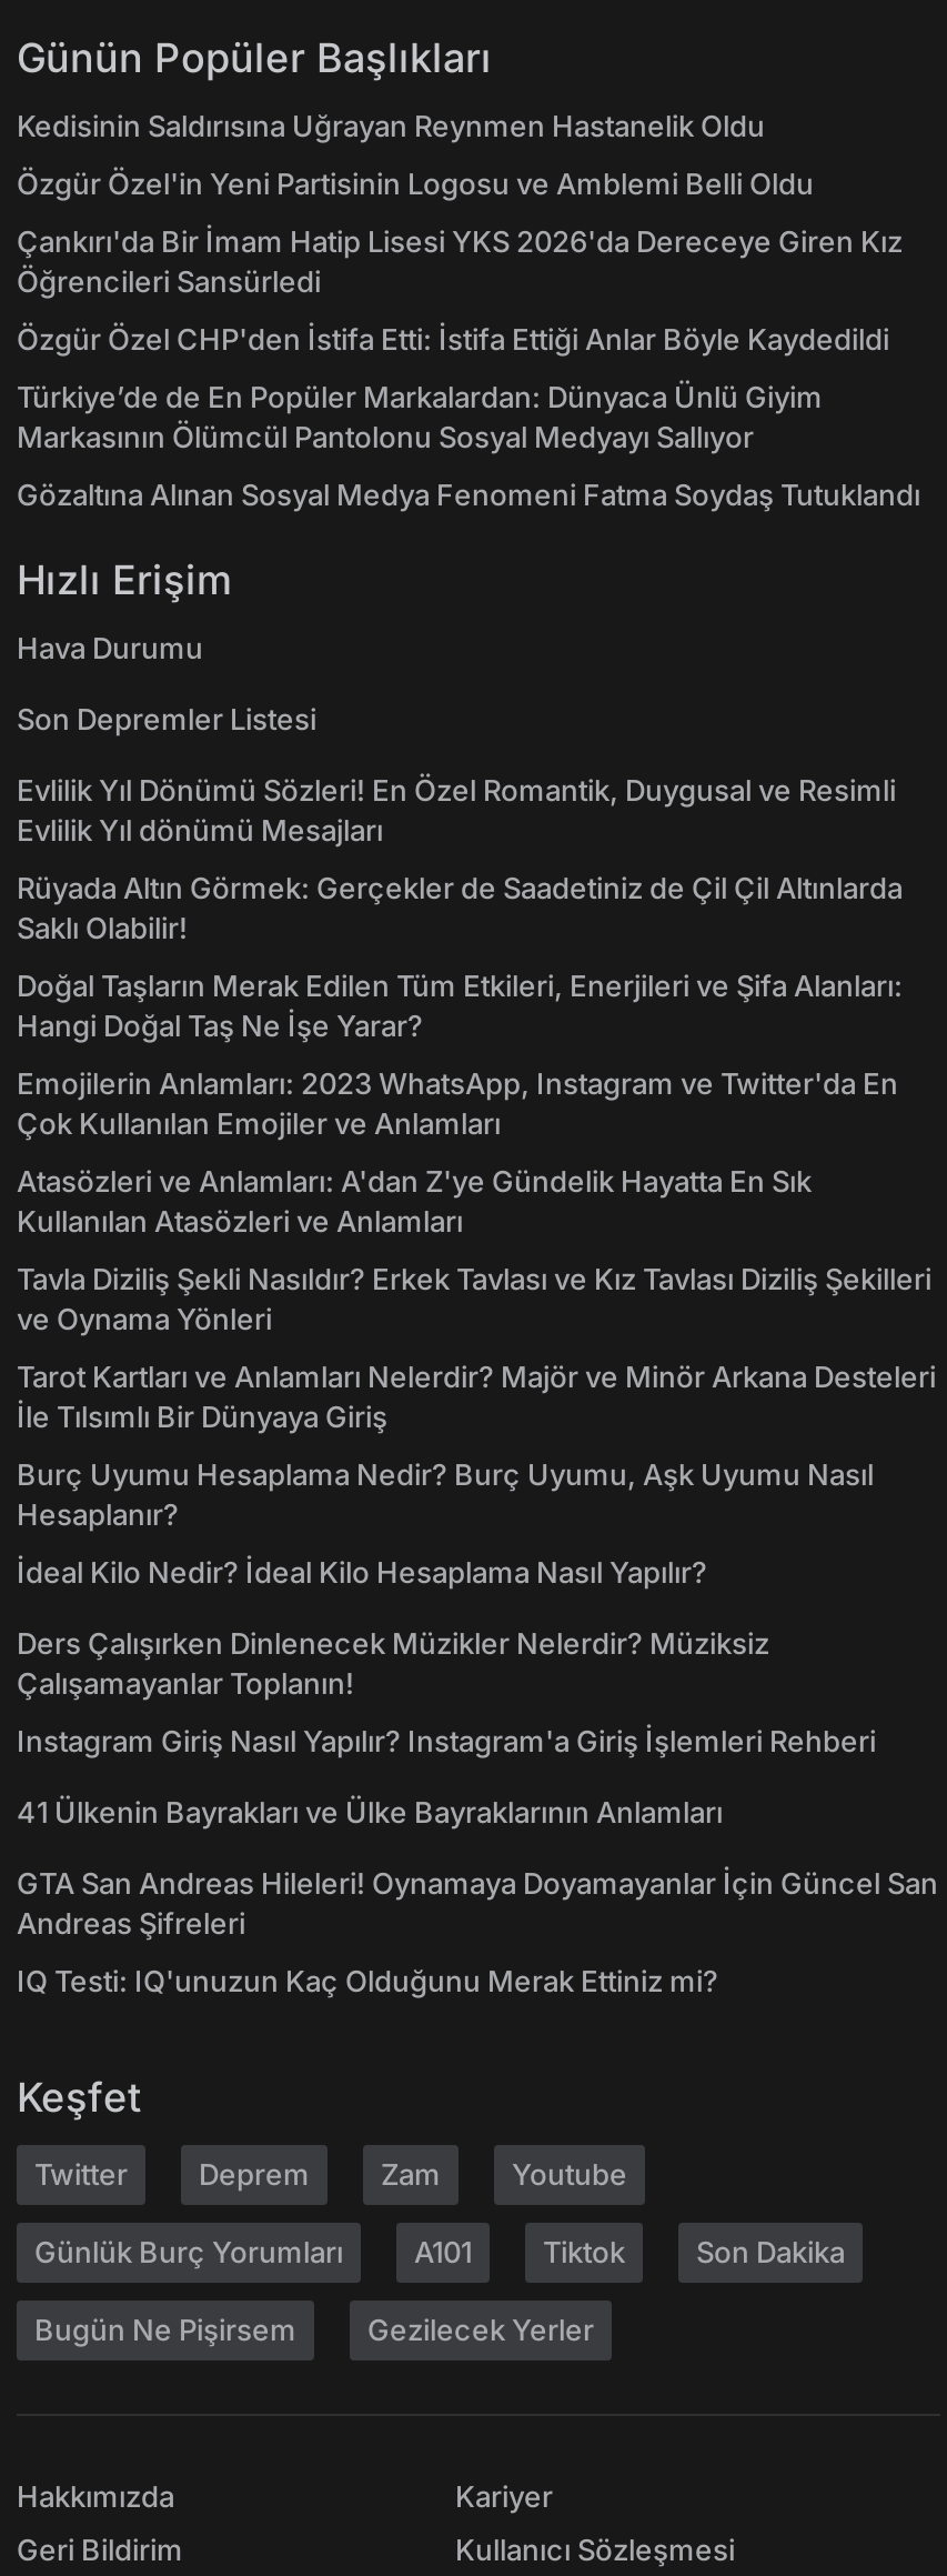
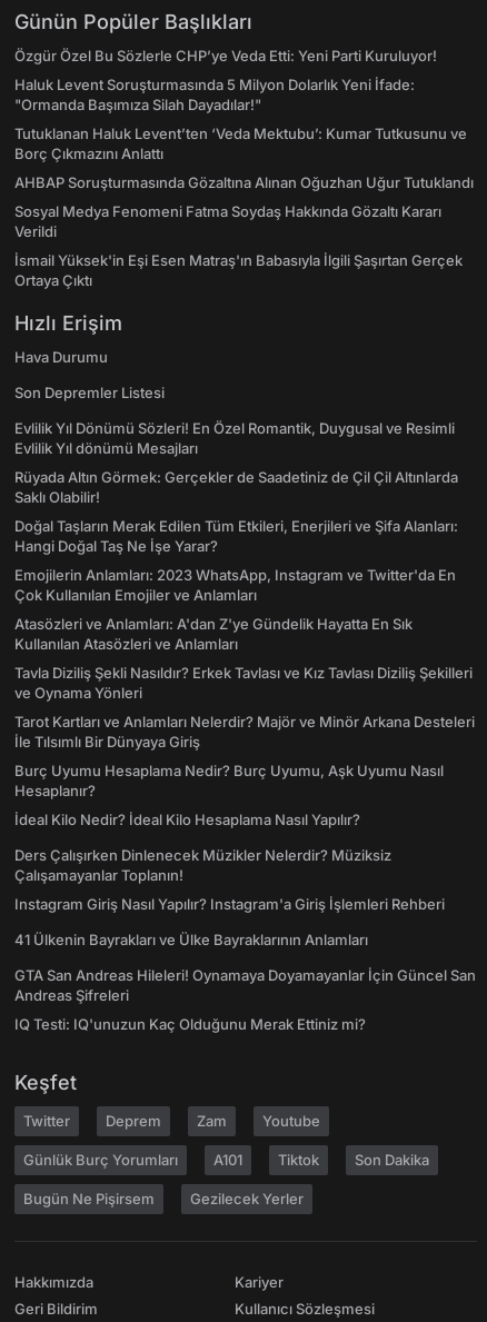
- Kedisinin Saldırısına Uğrayan Reynmen Hastanelik Oldu
+ Özgür Özel Bu Sözlerle CHP’ye Veda Etti: Yeni Parti Kuruluyor!

- Özgür Özel'in Yeni Partisinin Logosu ve Amblemi Belli Oldu
+ Haluk Levent Soruşturmasında 5 Milyon Dolarlık Yeni İfade:
+ "Ormanda Başımıza Silah Dayadılar!"

- Çankırı'da Bir İmam Hatip Lisesi YKS 2026'da Dereceye Giren Kız
- Öğrencileri Sansürledi
+ Tutuklanan Haluk Levent’ten ‘Veda Mektubu’: Kumar Tutkusunu ve
+ Borç Çıkmazını Anlattı

- Özgür Özel CHP'den İstifa Etti: İstifa Ettiği Anlar Böyle Kaydedildi
+ AHBAP Soruşturmasında Gözaltına Alınan Oğuzhan Uğur Tutuklandı

- Türkiye’de de En Popüler Markalardan: Dünyaca Ünlü Giyim
- Markasının Ölümcül Pantolonu Sosyal Medyayı Sallıyor
+ Sosyal Medya Fenomeni Fatma Soydaş Hakkında Gözaltı Kararı
+ Verildi

- Gözaltına Alınan Sosyal Medya Fenomeni Fatma Soydaş Tutuklandı
+ İsmail Yüksek'in Eşi Esen Matraş'ın Babasıyla İlgili Şaşırtan Gerçek
+ Ortaya Çıktı
